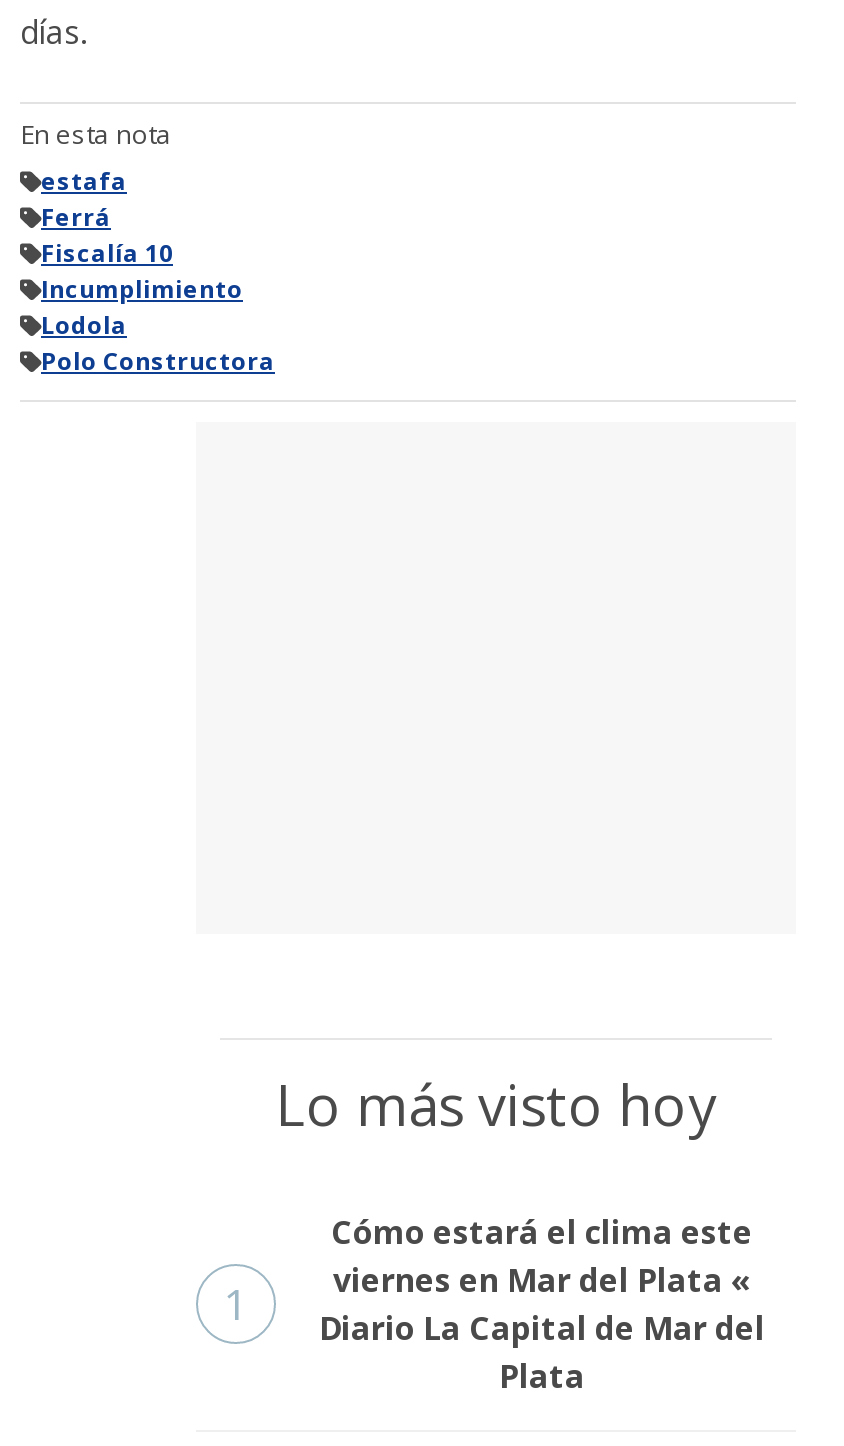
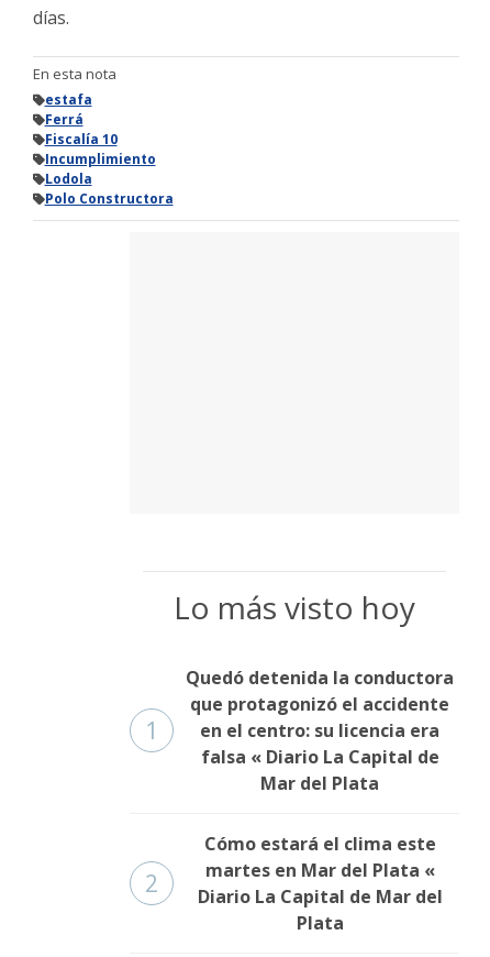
+ Quedó detenida la conductora
+ que protagonizó el accidente
+ en el centro: su licencia era
+ falsa « Diario La Capital de
+ Mar del Plata
+ 2

- viernes en Mar del Plata «
+ martes en Mar del Plata «
